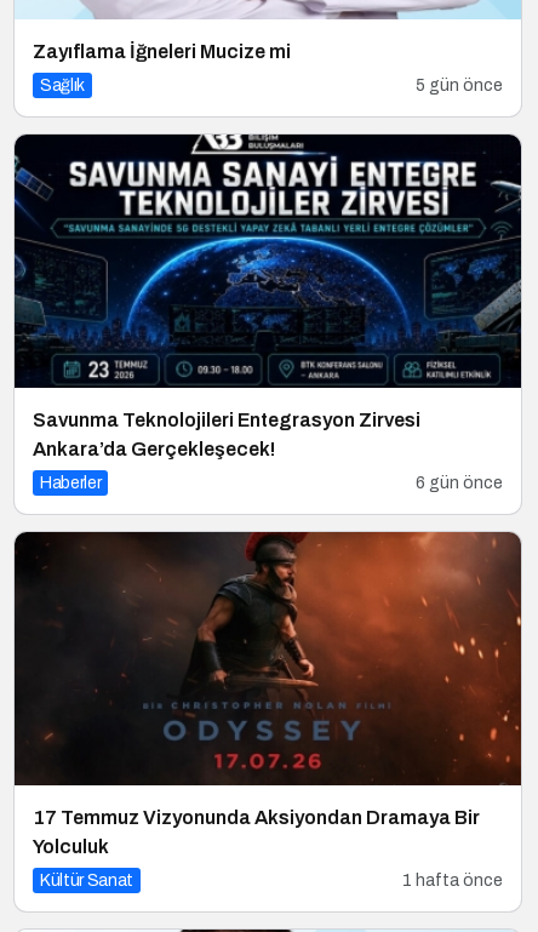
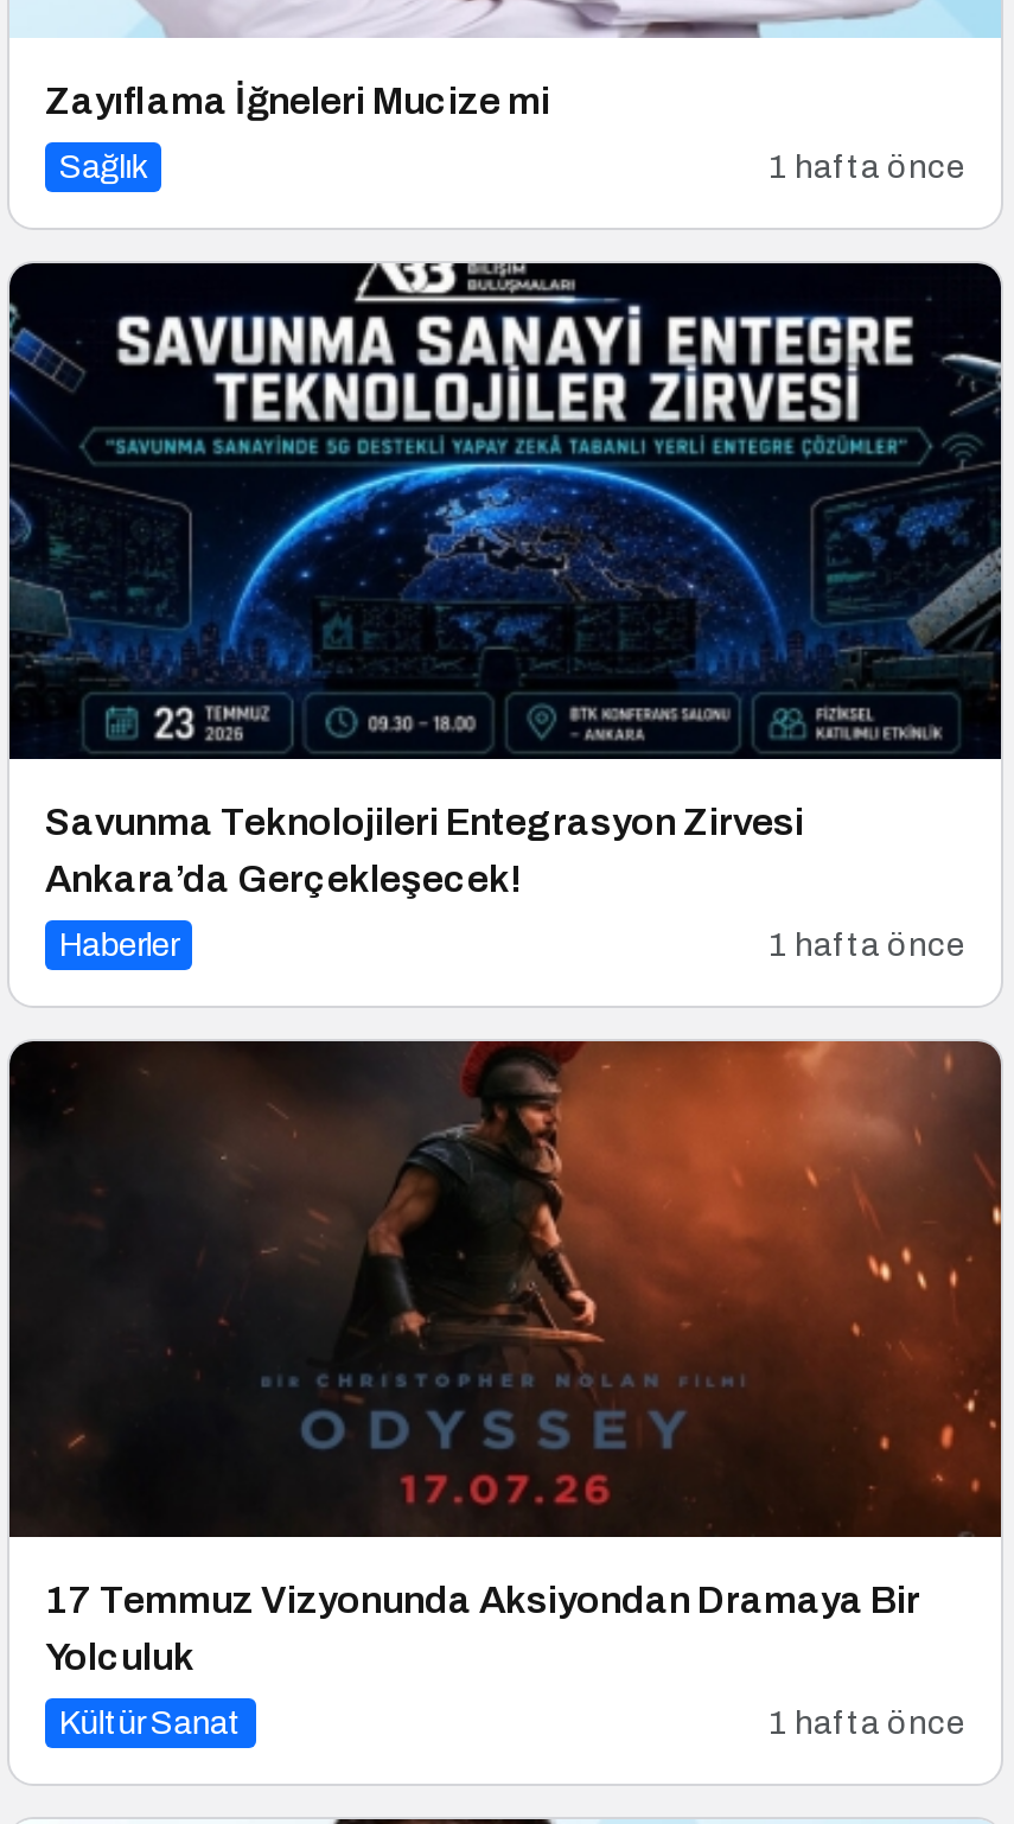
- 5 gün önce
+ 1 hafta önce

- 6 gün önce
+ 1 hafta önce
